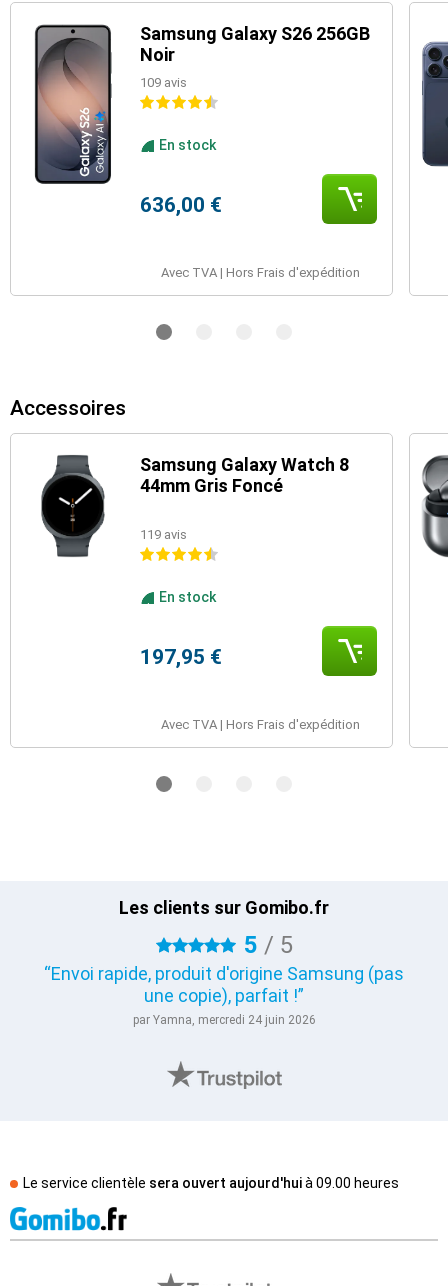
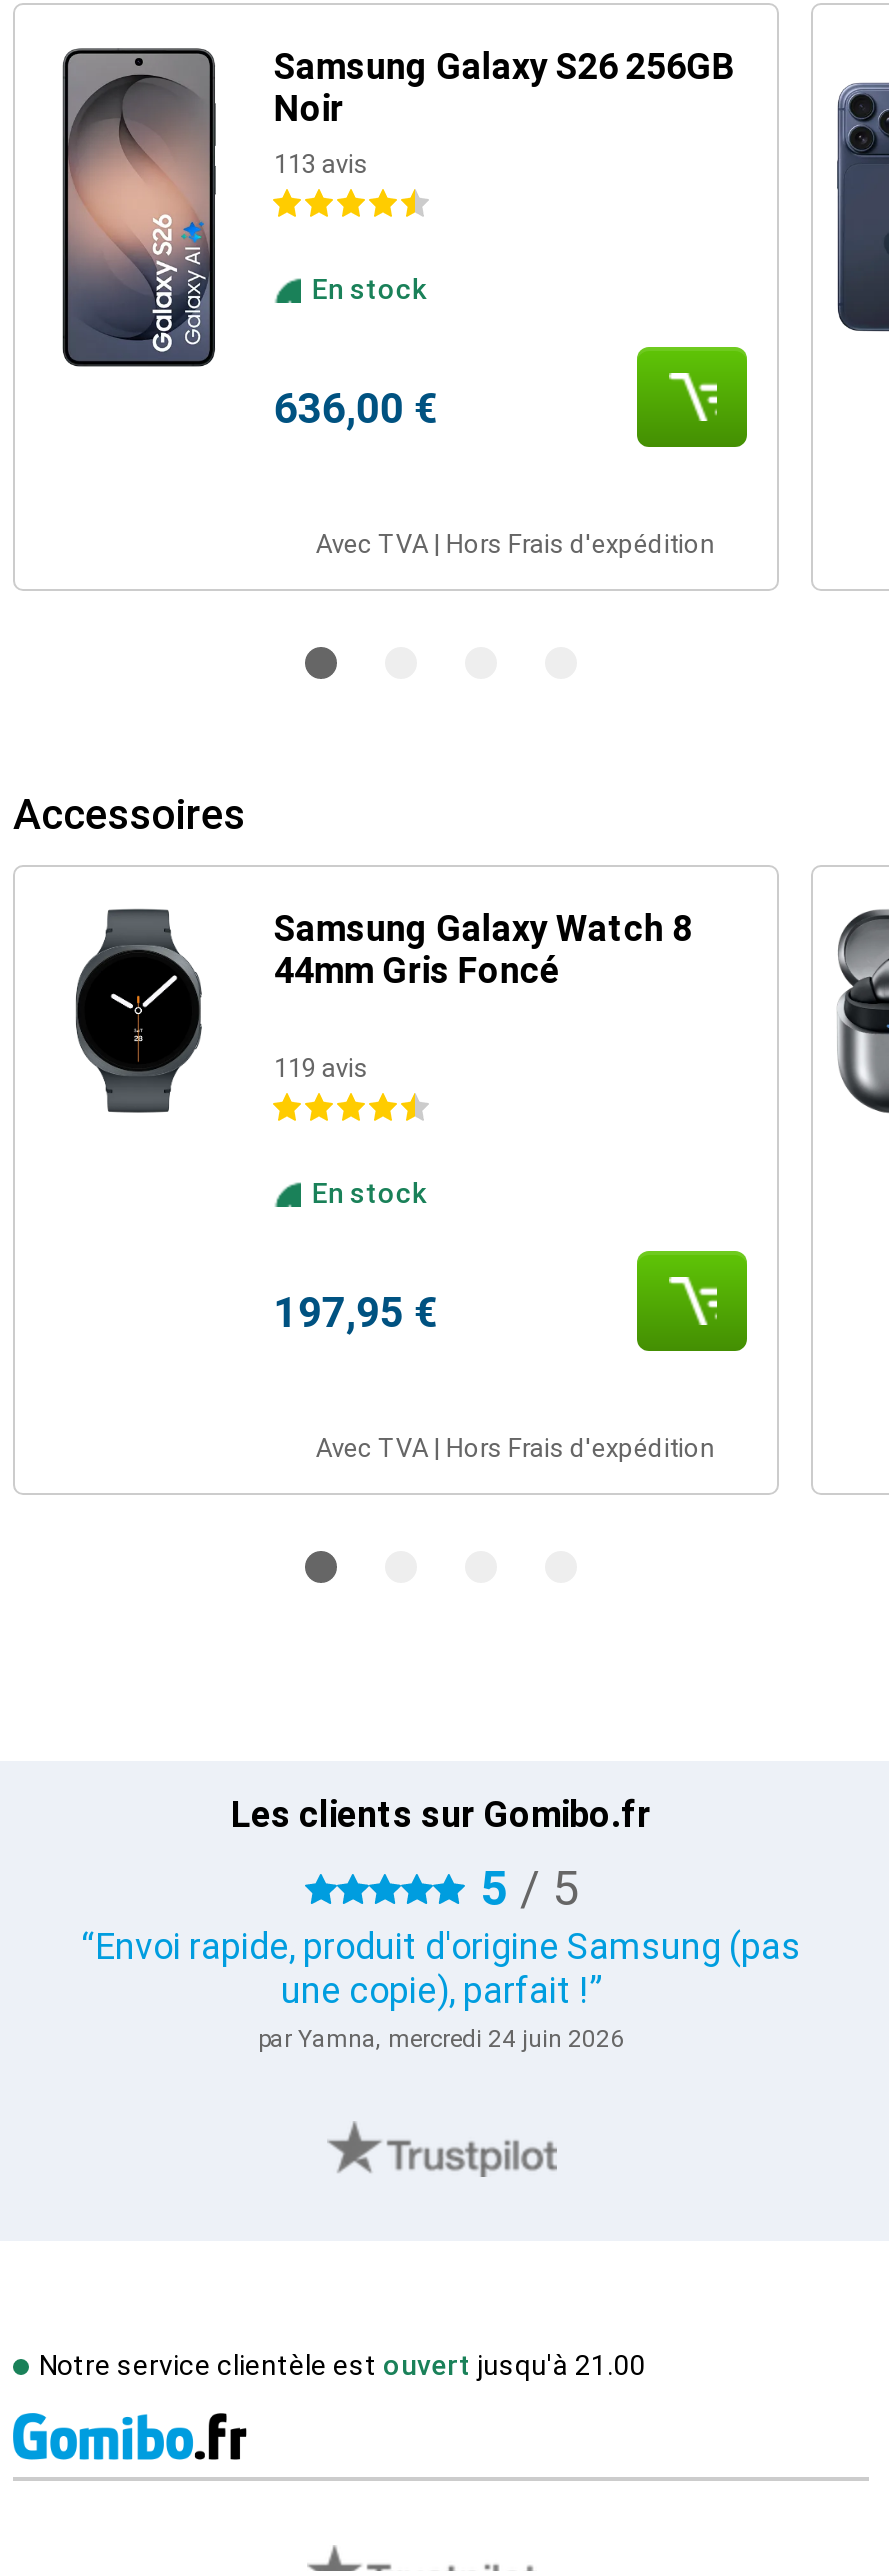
- 109 avis
+ 113 avis

- Le service clientèle sera ouvert aujourd'hui à 09.00 heures
+ Notre service clientèle est ouvert jusqu'à 21.00
